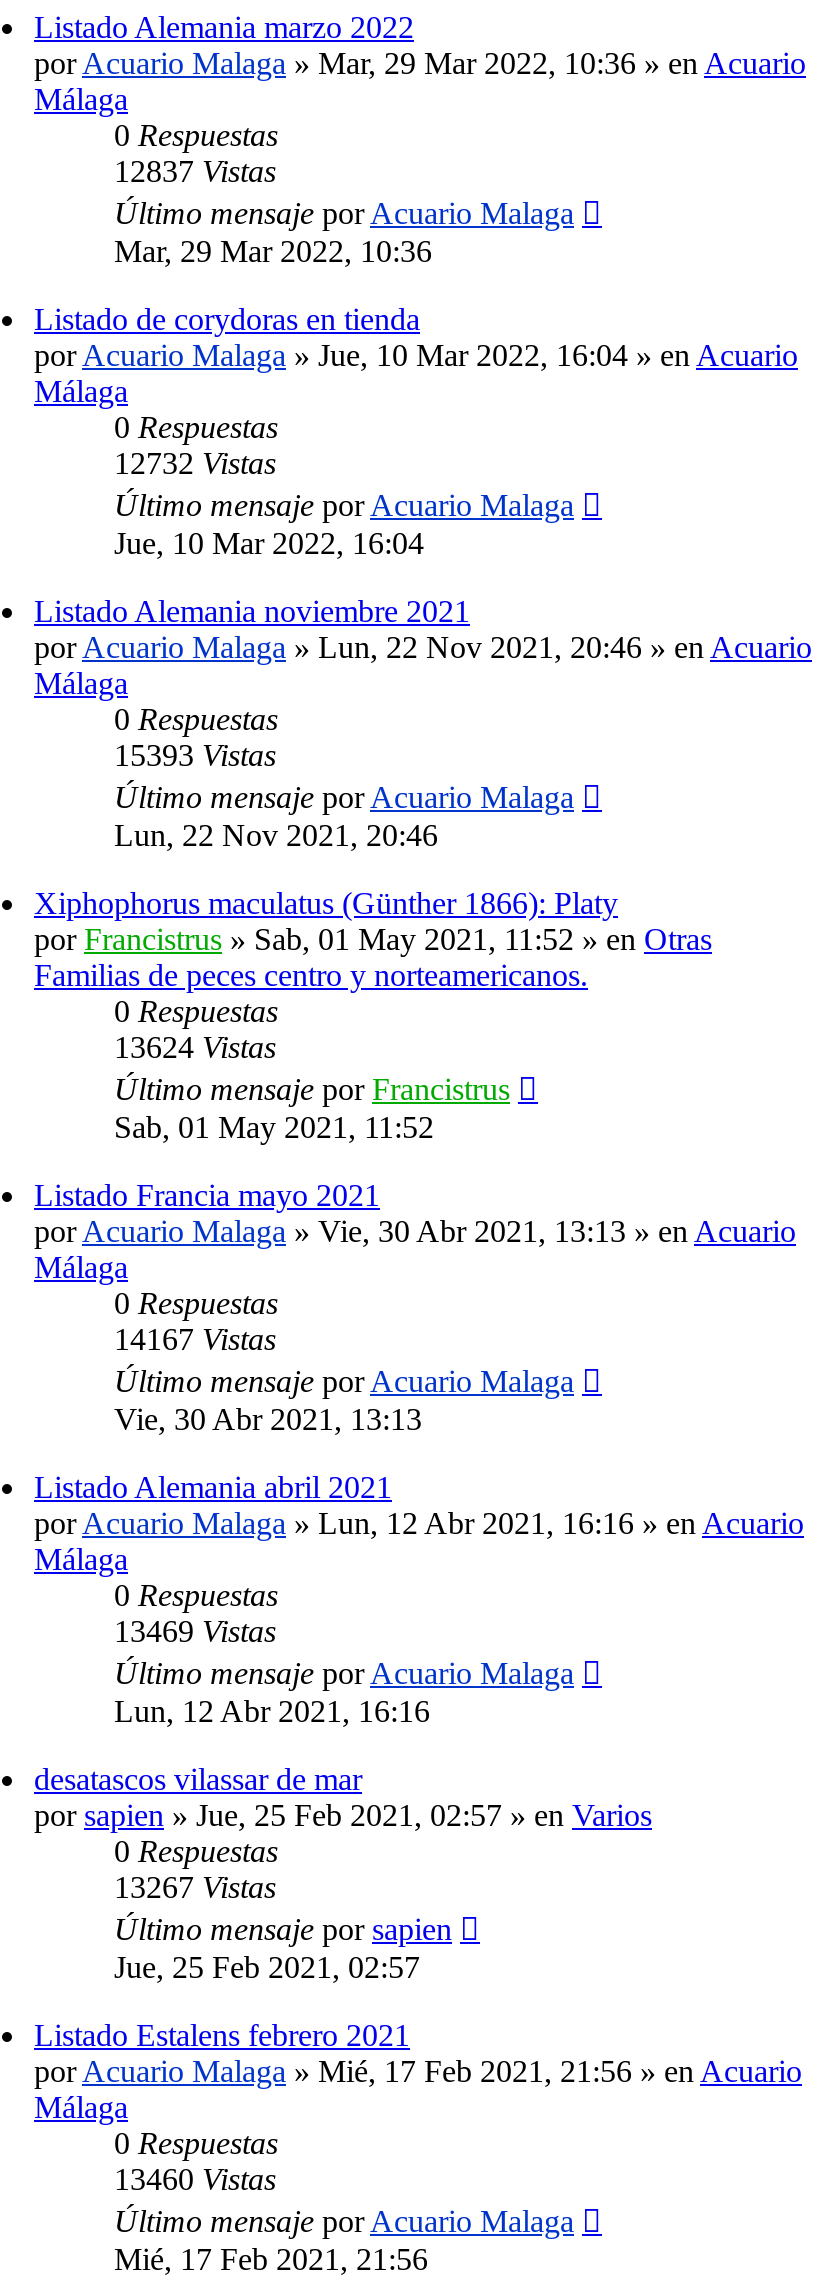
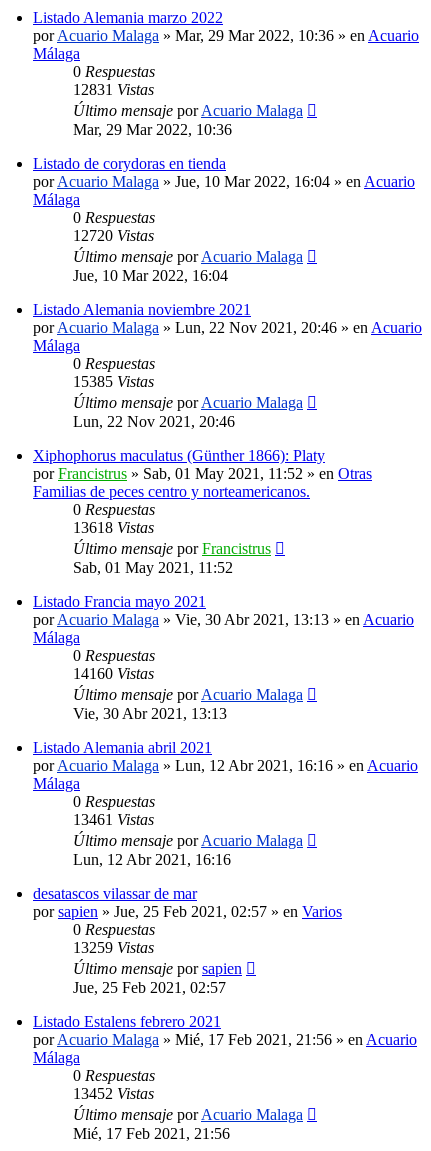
- 12837 Vistas
+ 12831 Vistas

- 12732 Vistas
+ 12720 Vistas

- 15393 Vistas
+ 15385 Vistas

- 13624 Vistas
+ 13618 Vistas

- 14167 Vistas
+ 14160 Vistas

- 13469 Vistas
+ 13461 Vistas

- 13267 Vistas
+ 13259 Vistas

- 13460 Vistas
+ 13452 Vistas
